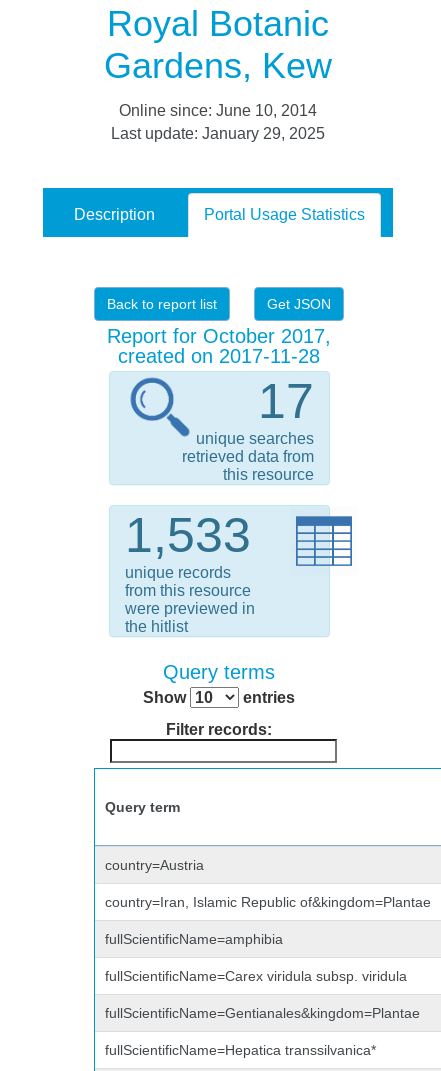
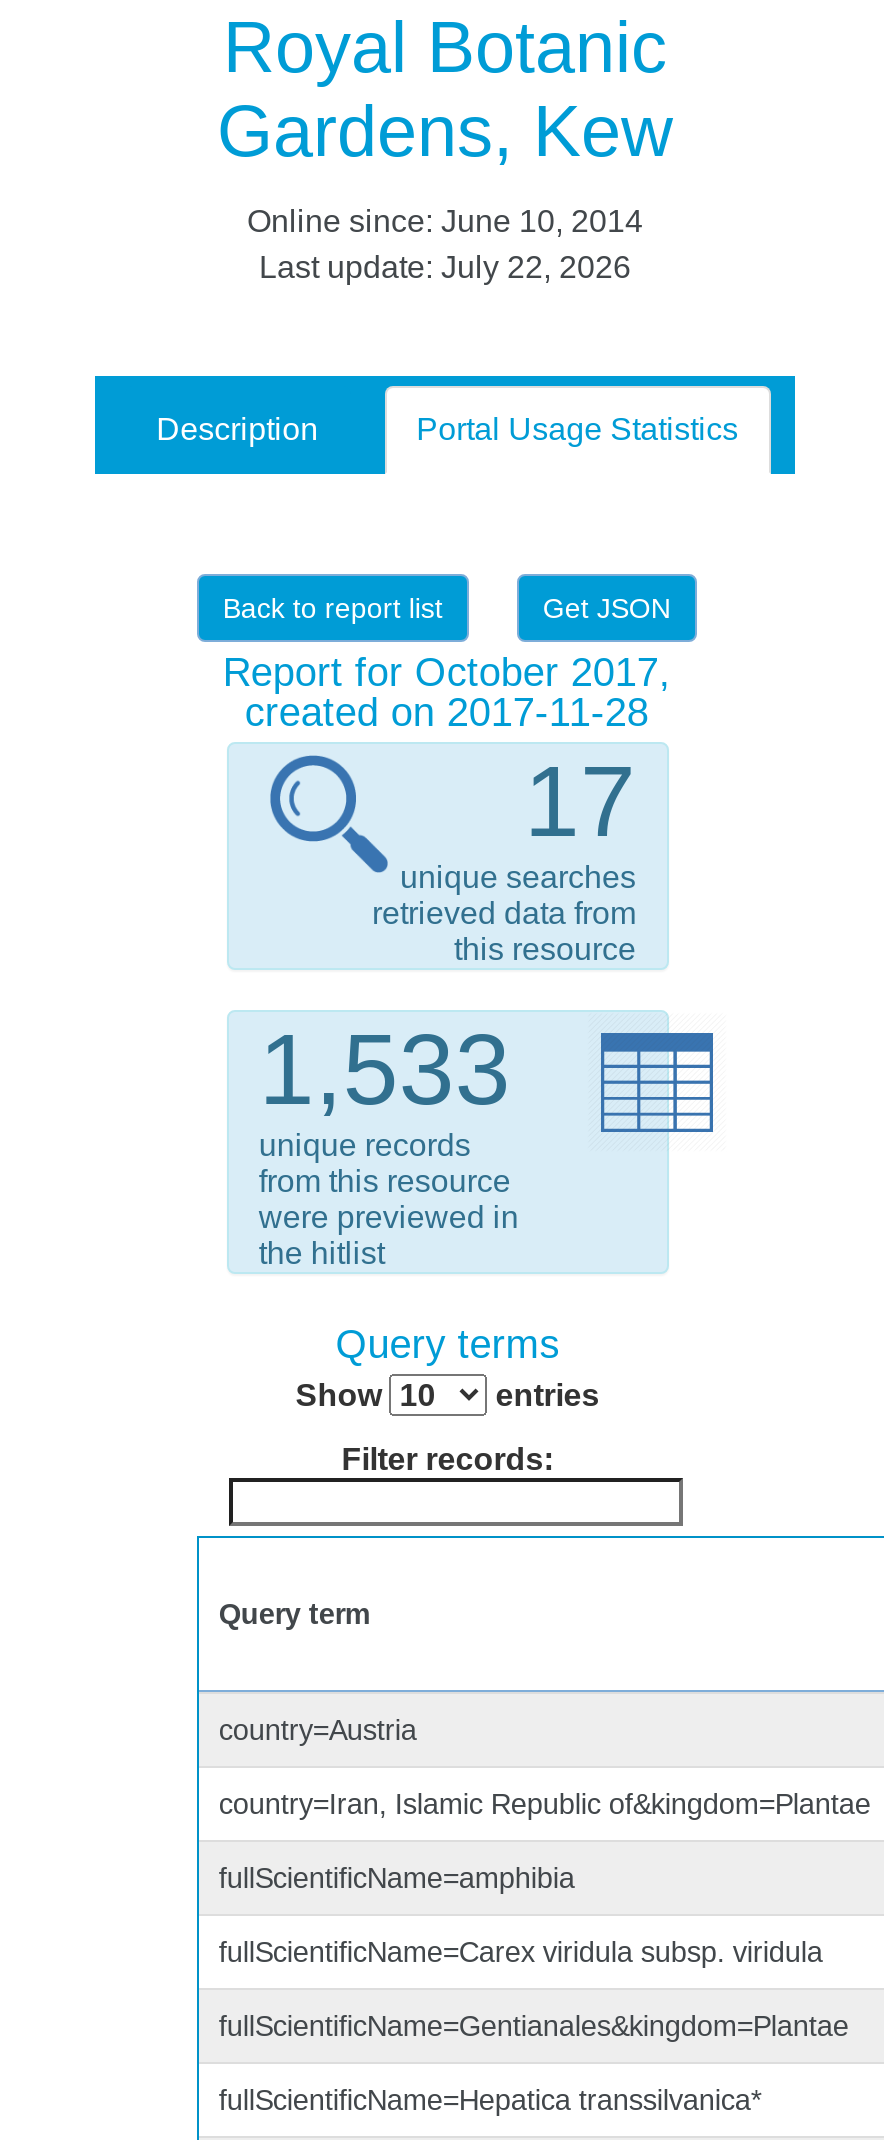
- Last update: January 29, 2025
+ Last update: July 22, 2026
